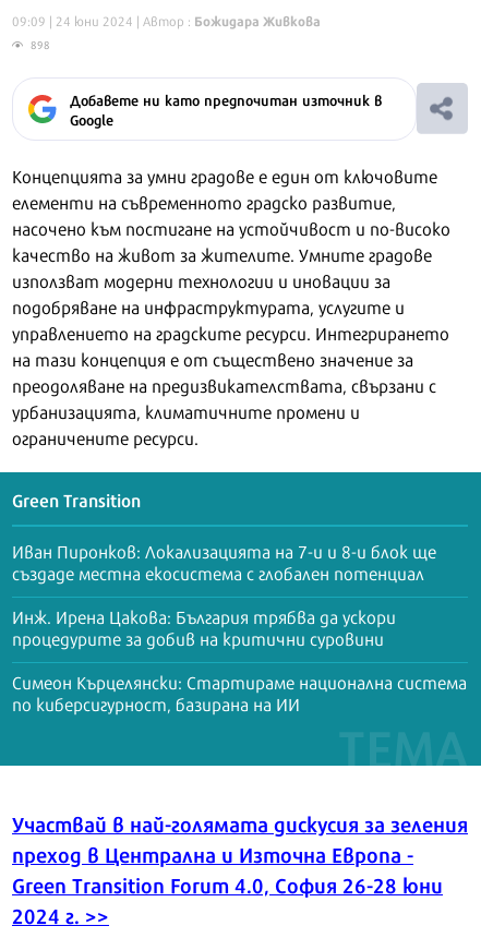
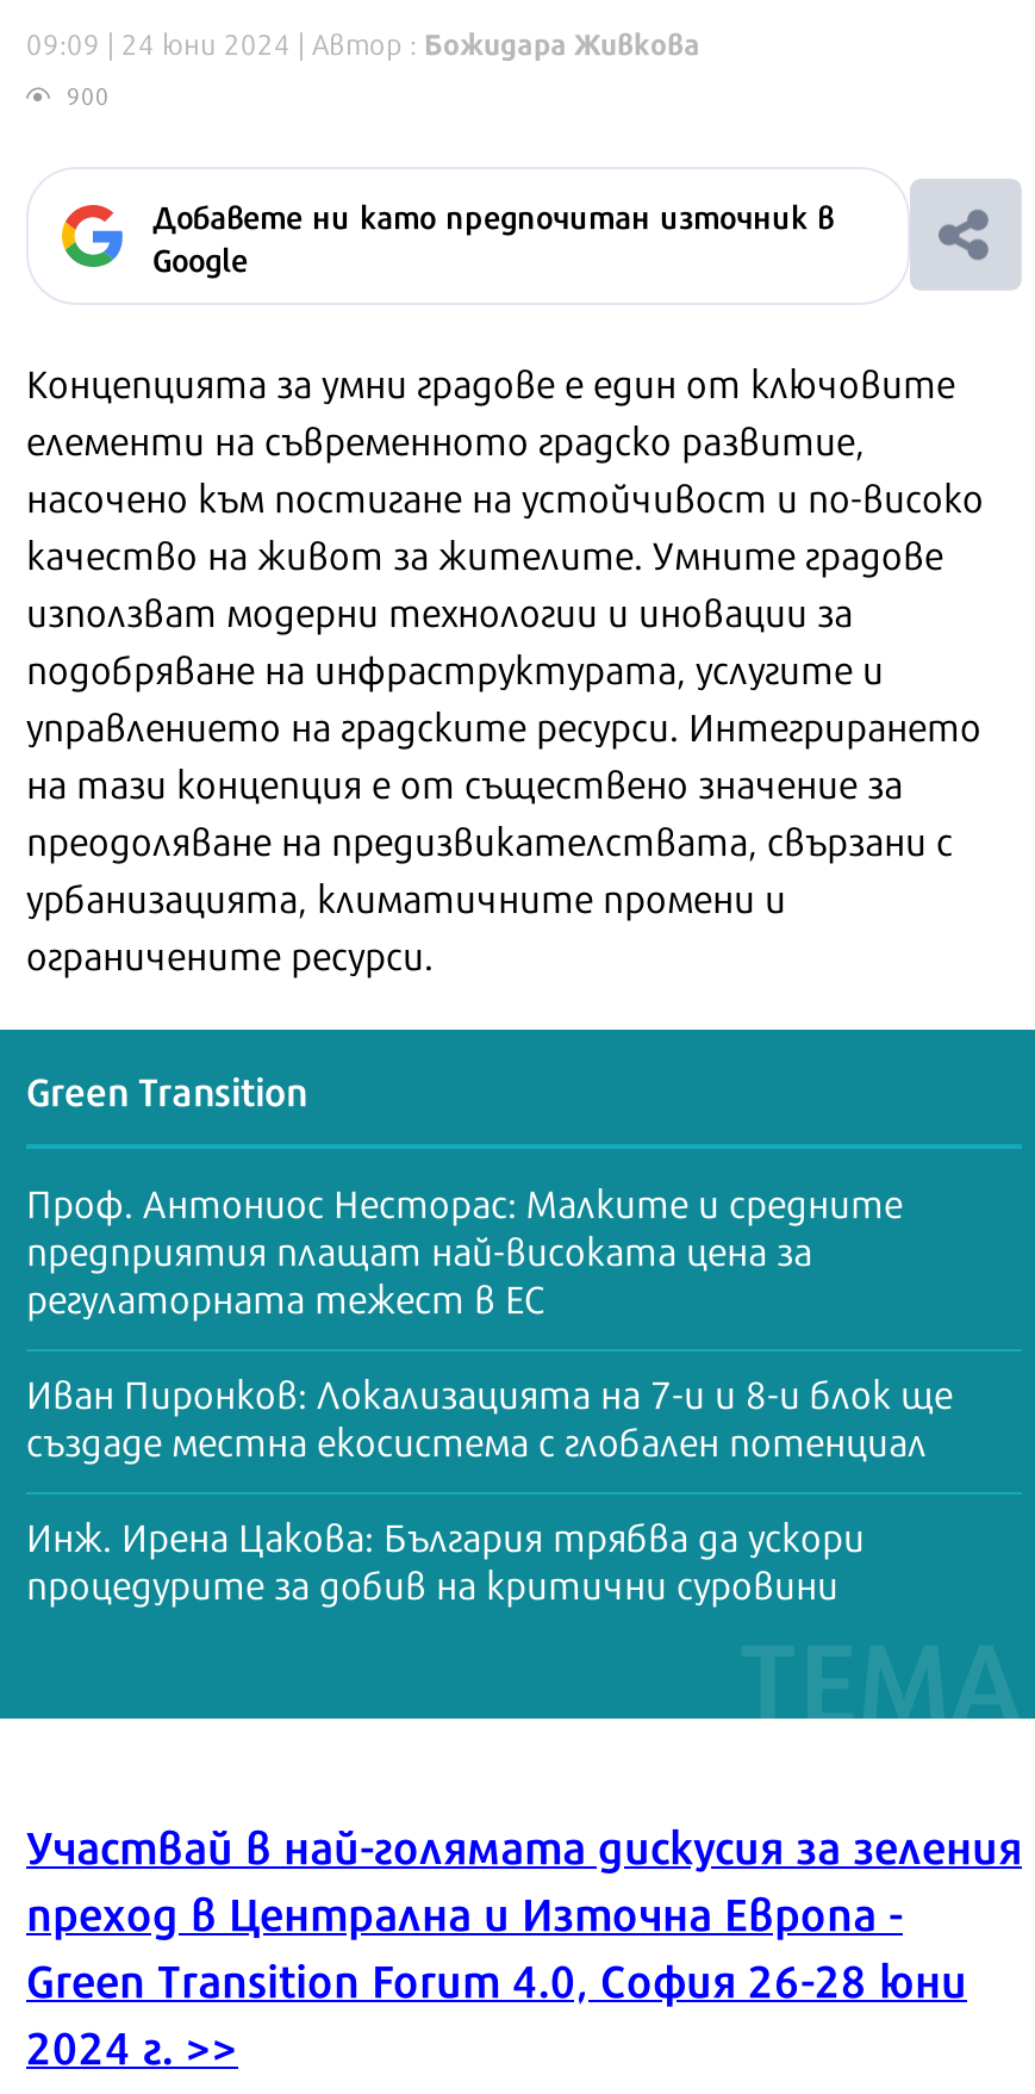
- 898
+ 900

+ Проф. Антониос Несторас: Малките и средните
+ предприятия плащат най-високата цена за
+ регулаторната тежест в ЕС

moved down: Иван Пиронков: Локализацията на 7-и и 8-и блок ще | създаде местна екосистема с глобален потенциал | Инж. Ирена Цакова: България трябва да ускори

- Симеон Кърцелянски: Стартираме национална система
- по киберсигурност, базирана на ИИ
